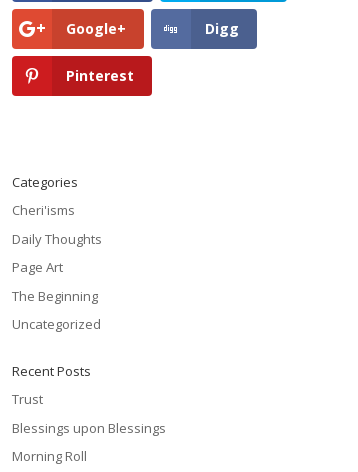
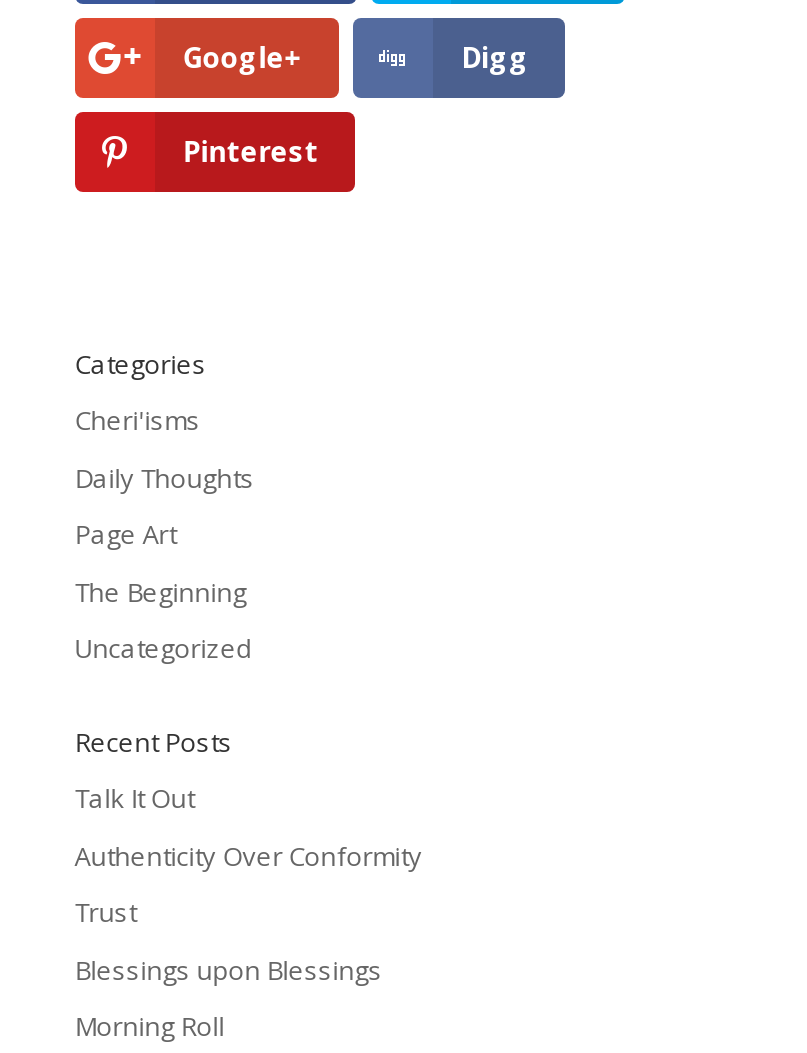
+ Talk It Out
+ Authenticity Over Conformity
